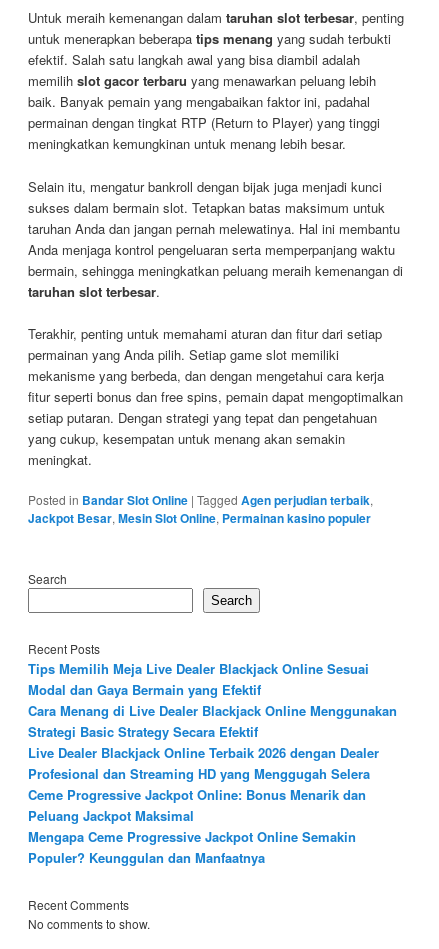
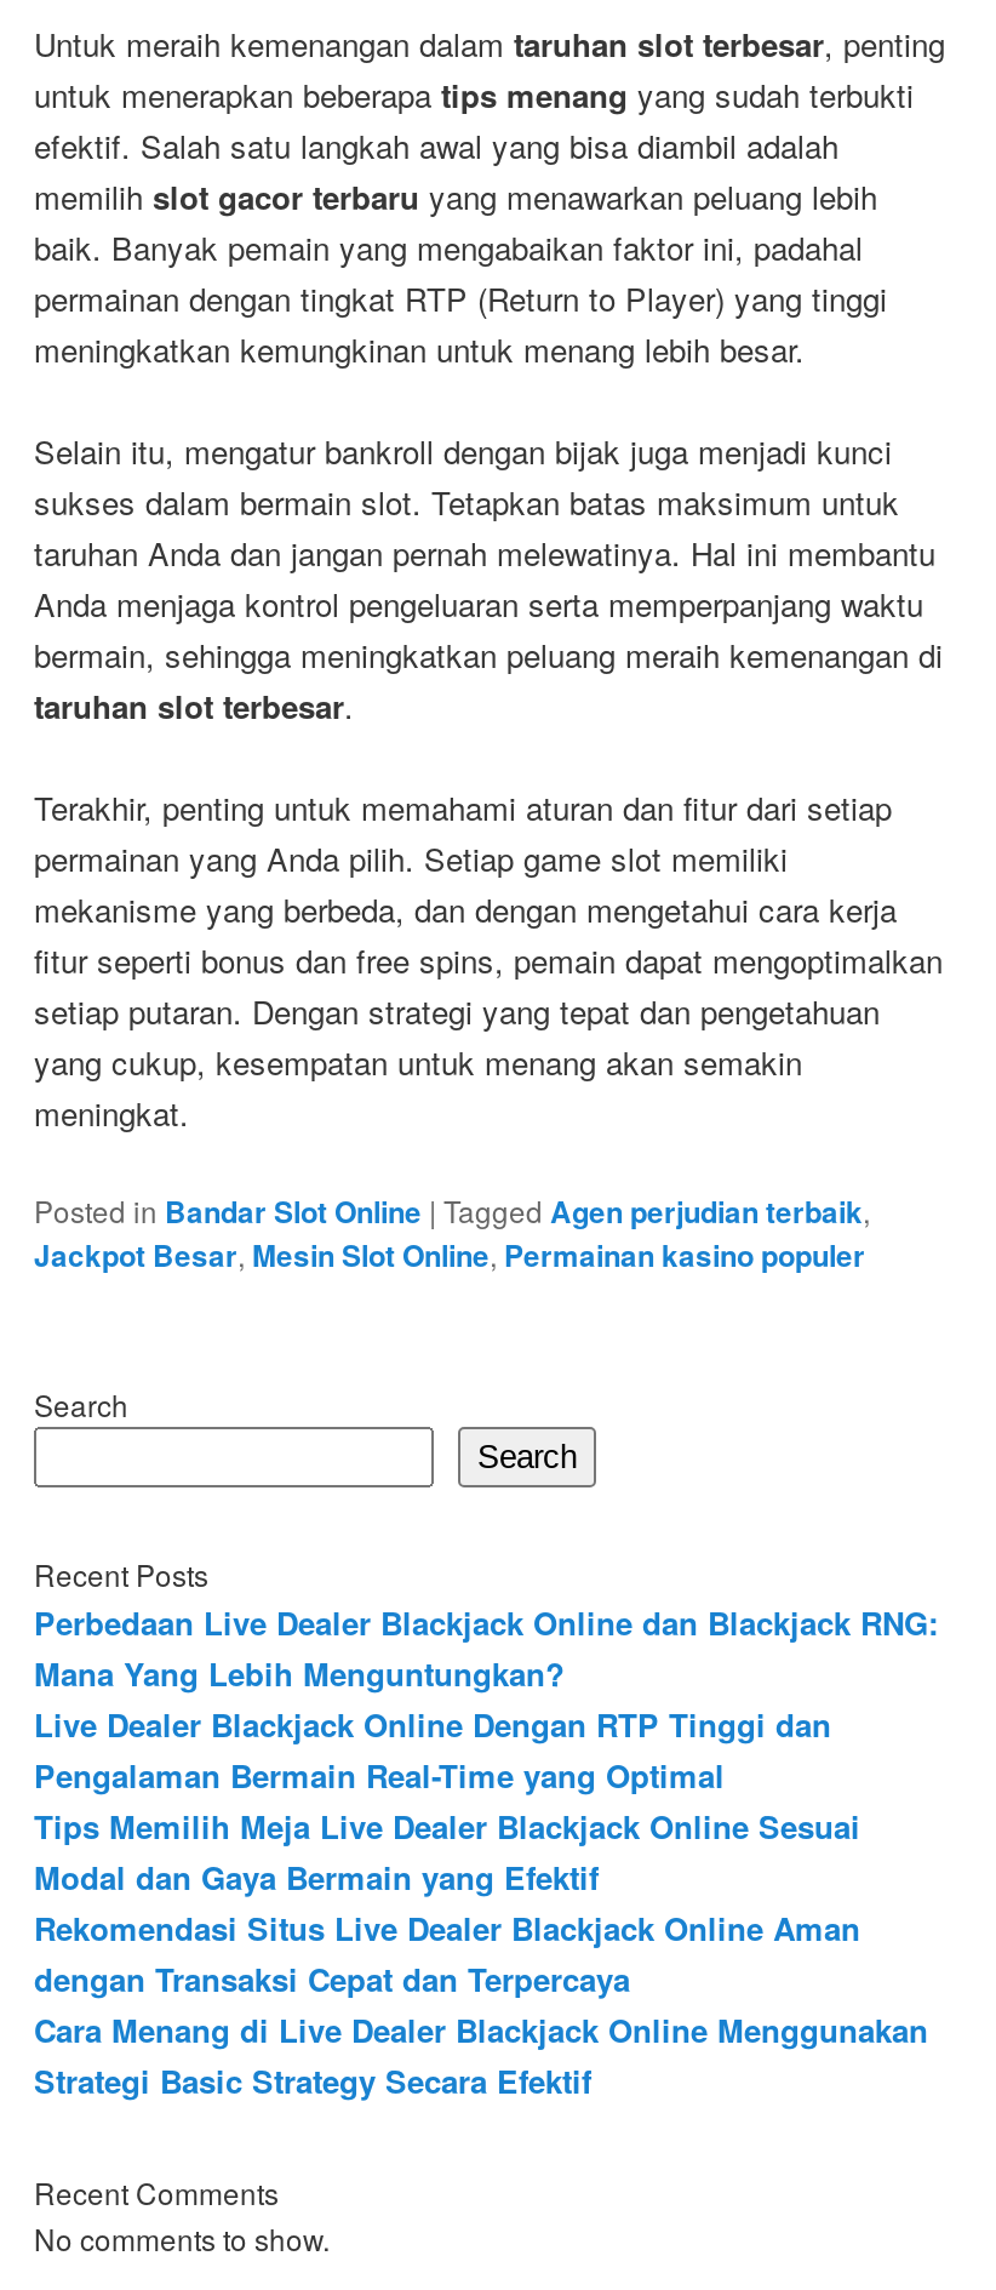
+ Perbedaan Live Dealer Blackjack Online dan Blackjack RNG:
+ Mana Yang Lebih Menguntungkan?
+ Live Dealer Blackjack Online Dengan RTP Tinggi dan
+ Pengalaman Bermain Real-Time yang Optimal

moved down: Tips Memilih Meja Live Dealer Blackjack Online Sesuai | Modal dan Gaya Bermain yang Efektif

+ Rekomendasi Situs Live Dealer Blackjack Online Aman
+ dengan Transaksi Cepat dan Terpercaya

moved down: Cara Menang di Live Dealer Blackjack Online Menggunakan | Strategi Basic Strategy Secara Efektif

- Live Dealer Blackjack Online Terbaik 2026 dengan Dealer
- Profesional dan Streaming HD yang Menggugah Selera
- Ceme Progressive Jackpot Online: Bonus Menarik dan
- Peluang Jackpot Maksimal
- Mengapa Ceme Progressive Jackpot Online Semakin
- Populer? Keunggulan dan Manfaatnya
